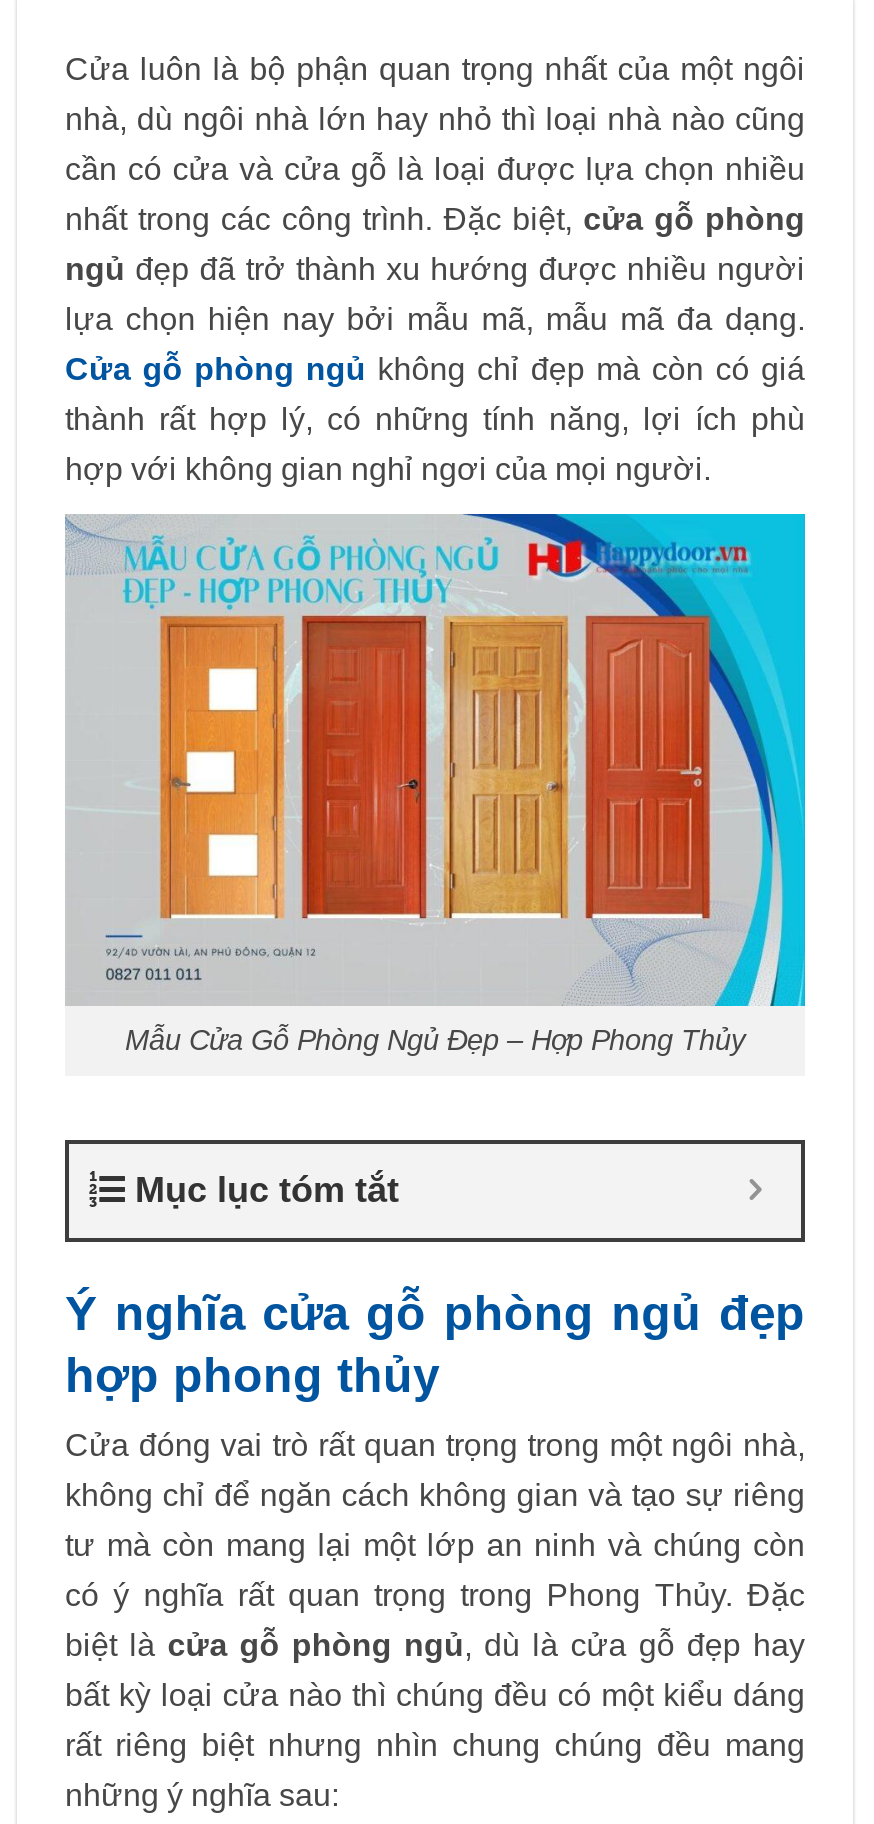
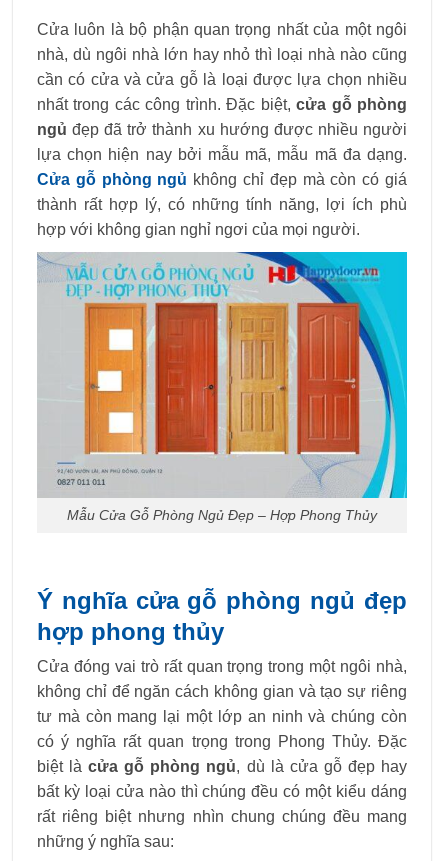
- Mục lục tóm tắt
